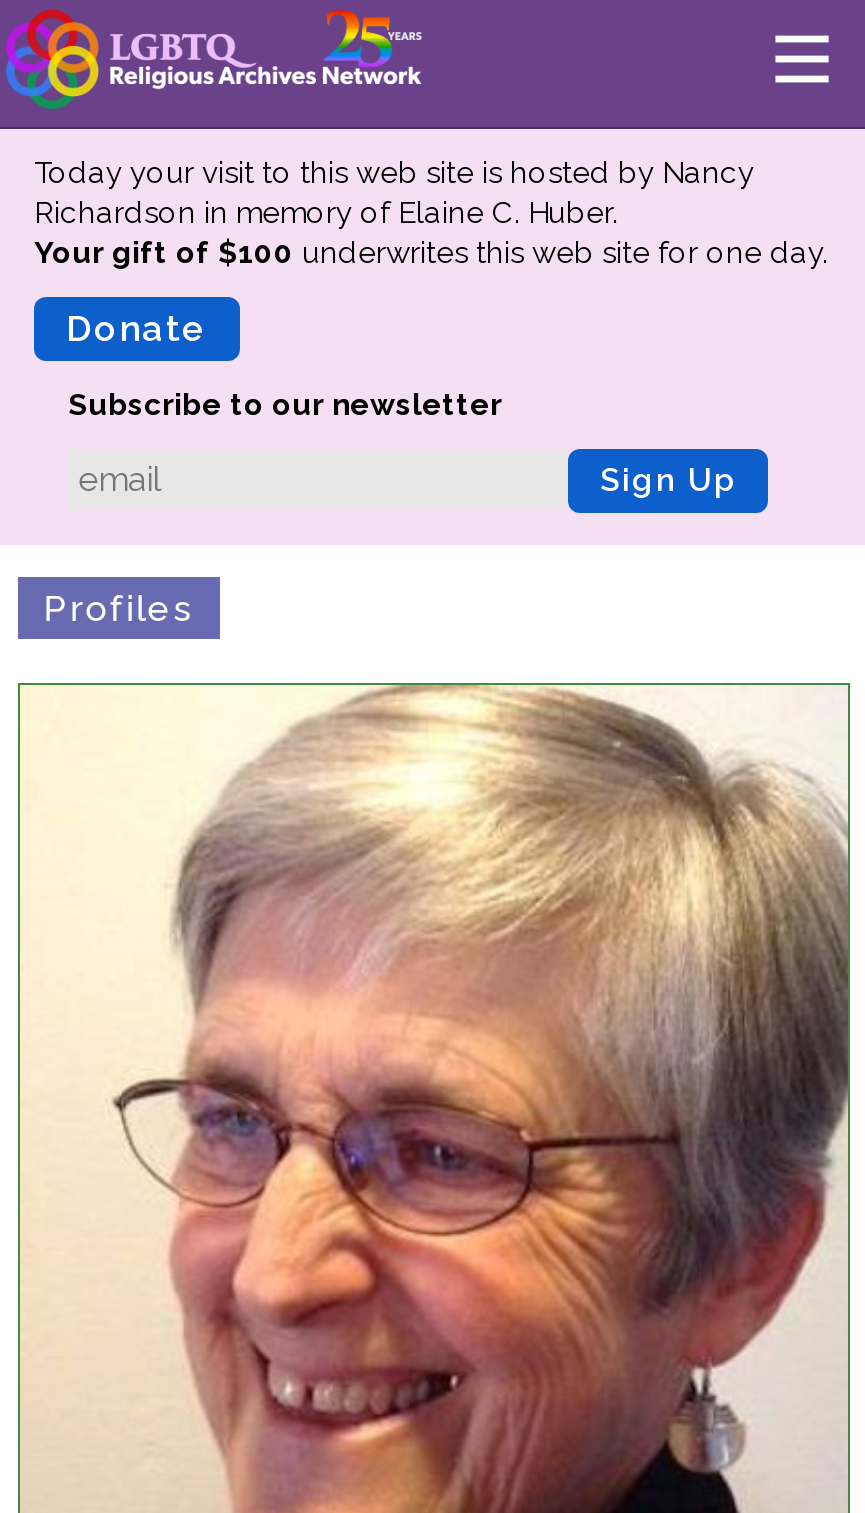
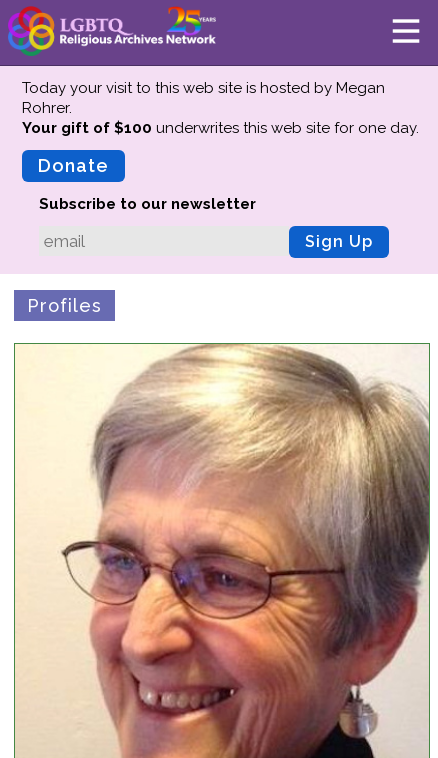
- Today your visit to this web site is hosted by Nancy
- Richardson in memory of Elaine C. Huber.
+ Today your visit to this web site is hosted by Megan
+ Rohrer.
